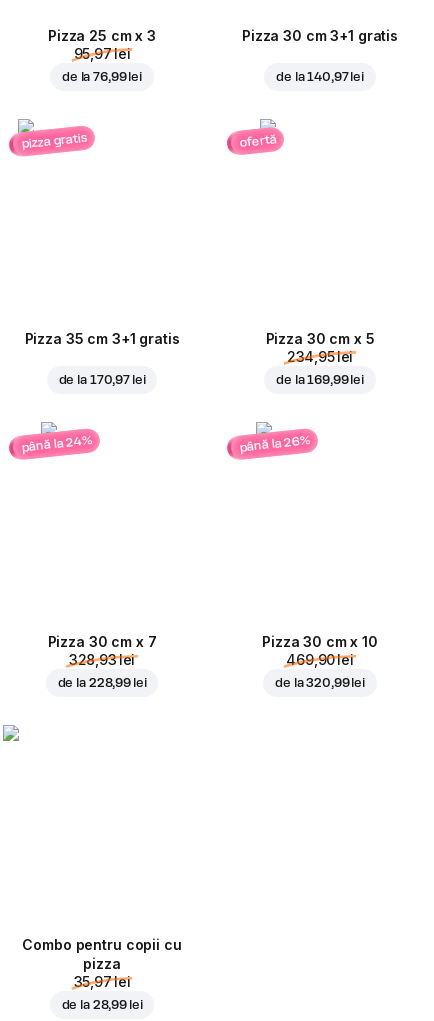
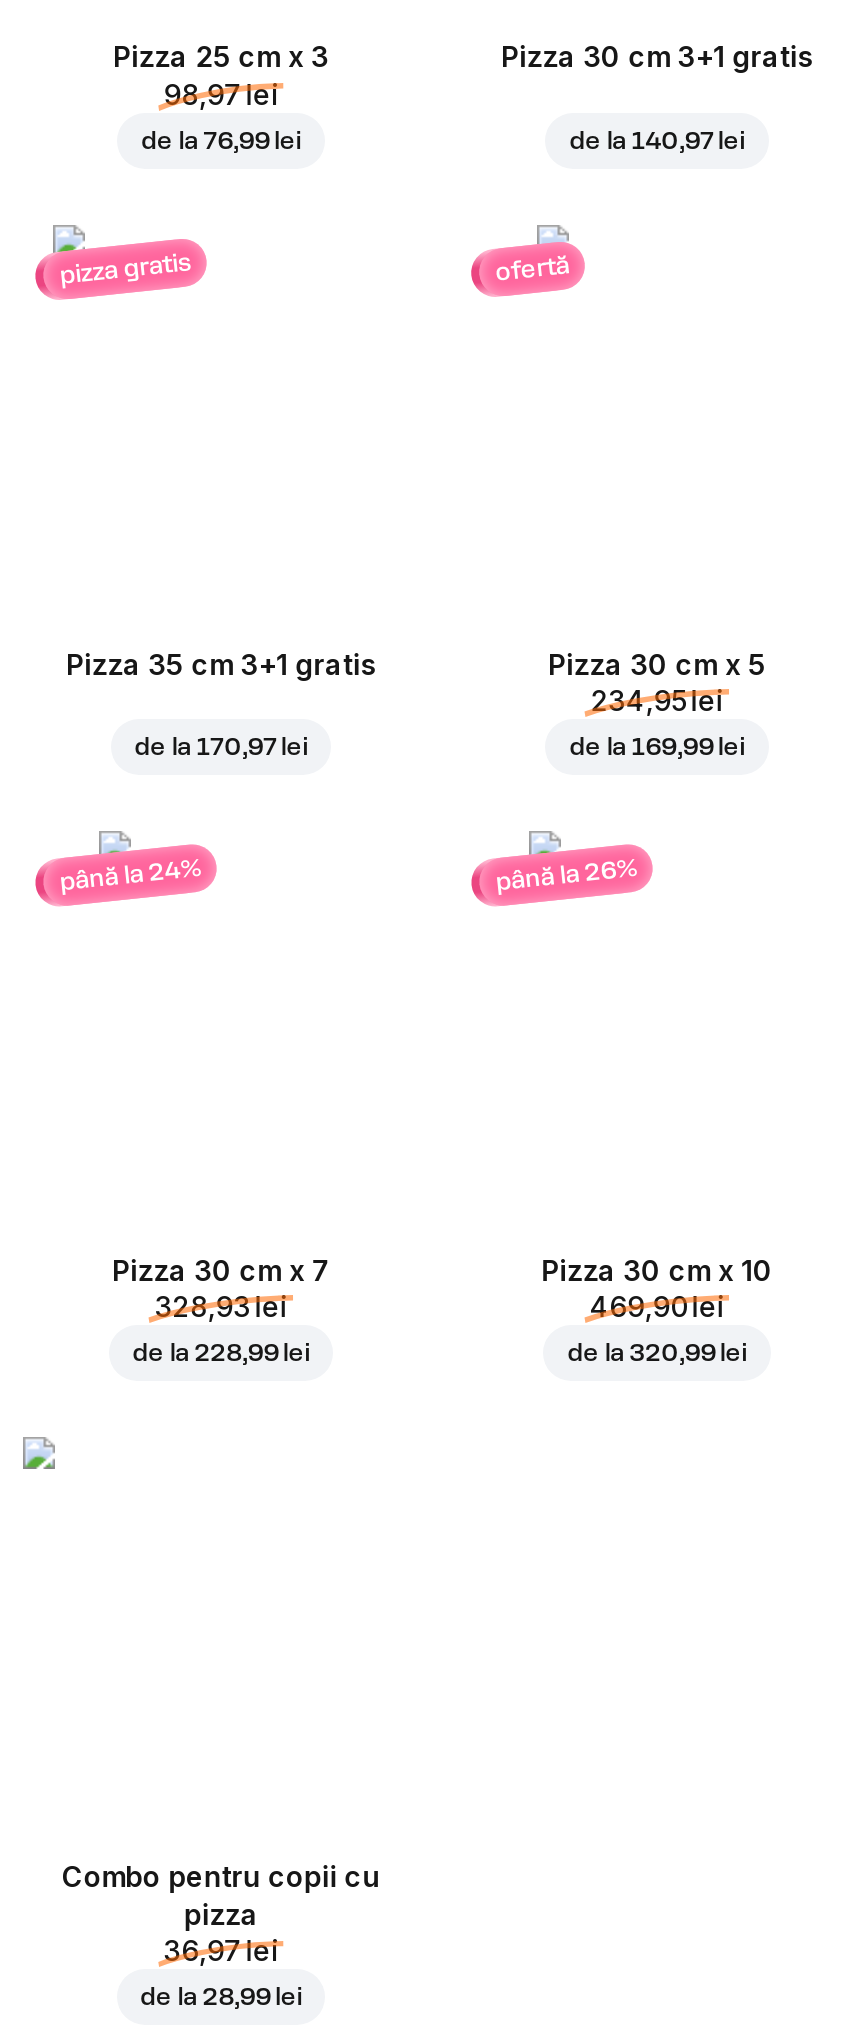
- 95,97 lei
+ 98,97 lei

- 35,97 lei
+ 36,97 lei
